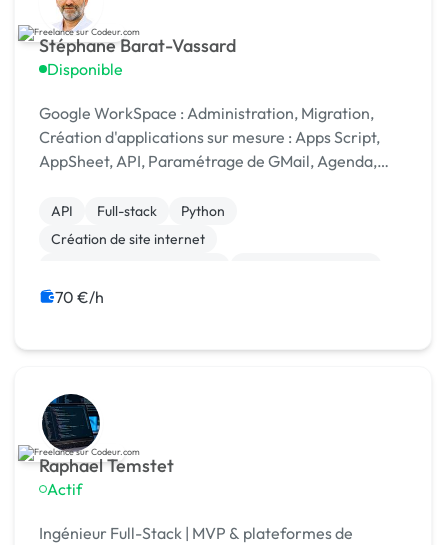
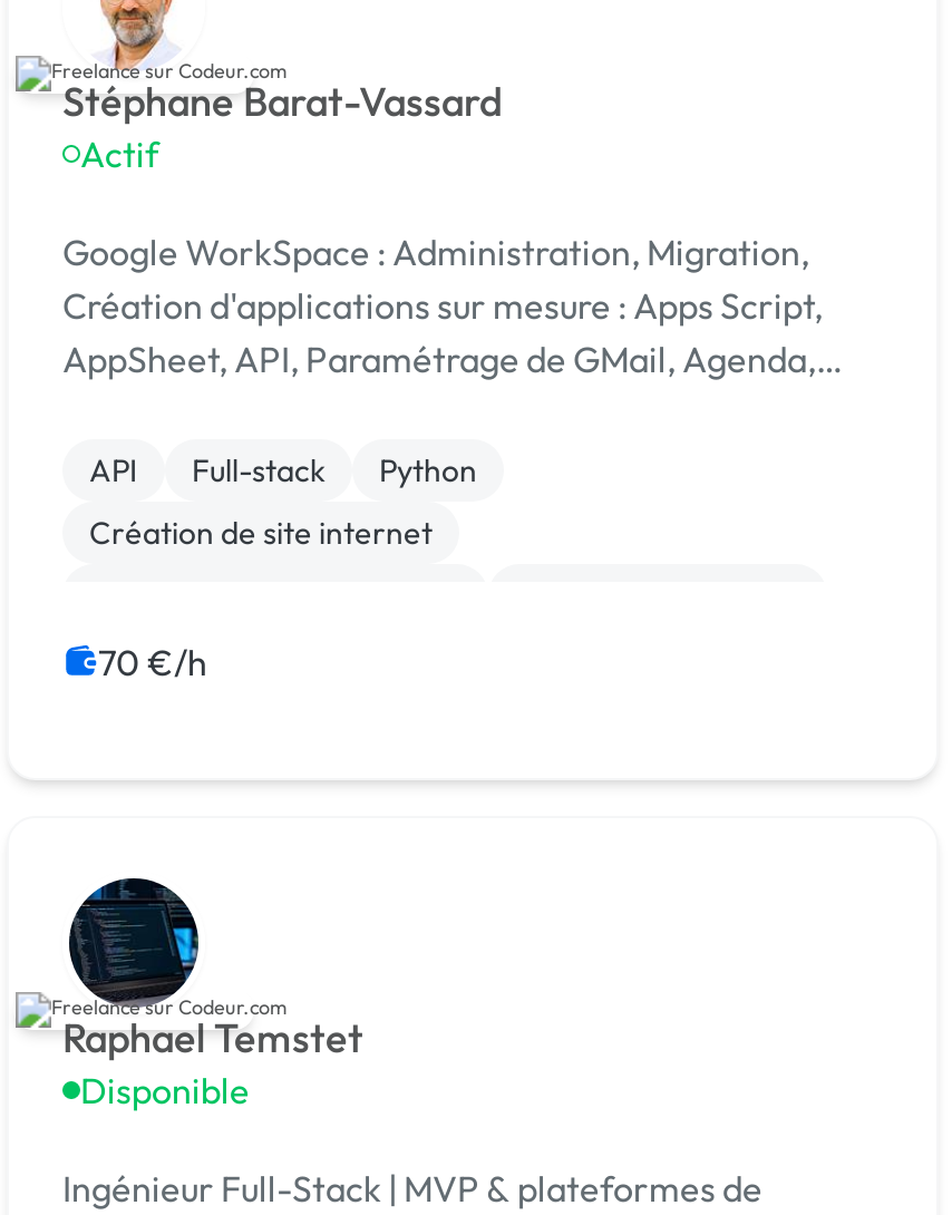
moved down: Disponible

moved up: Actif
